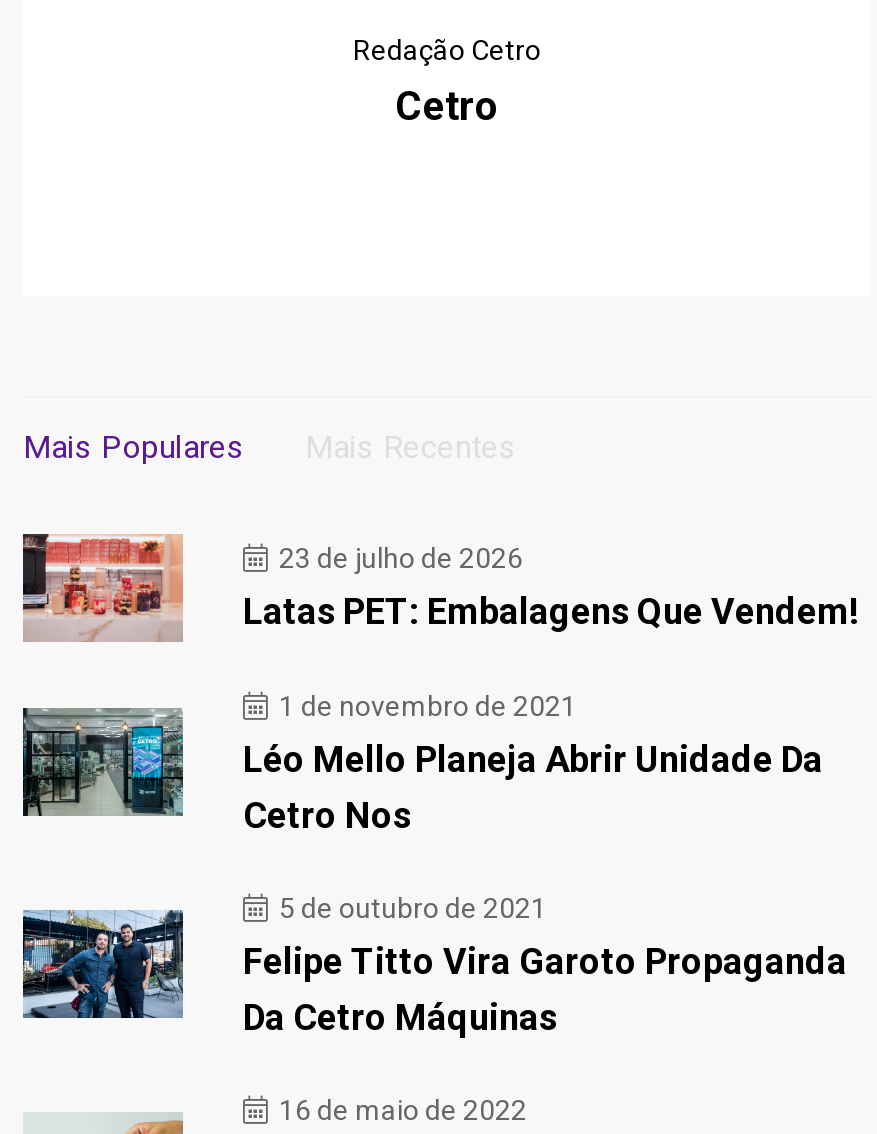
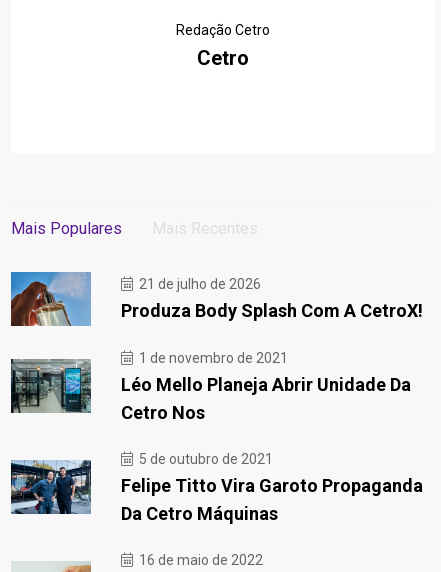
- [image]
- 23 de julho de 2026
- Latas PET: Embalagens Que Vendem!
+ [image]
+ 21 de julho de 2026
+ Produza Body Splash Com A CetroX!
